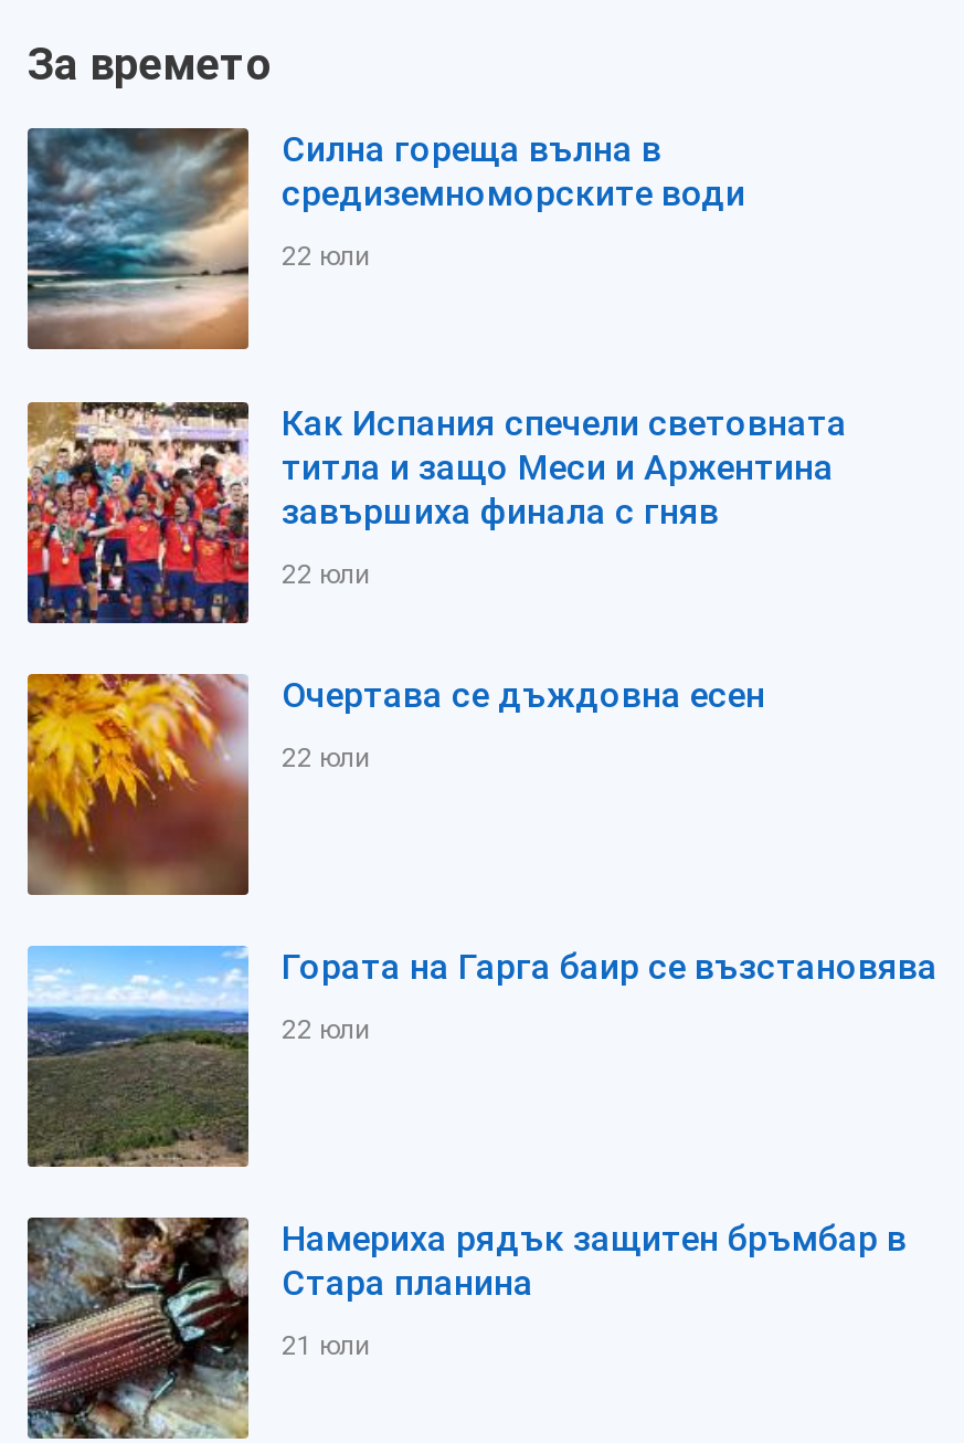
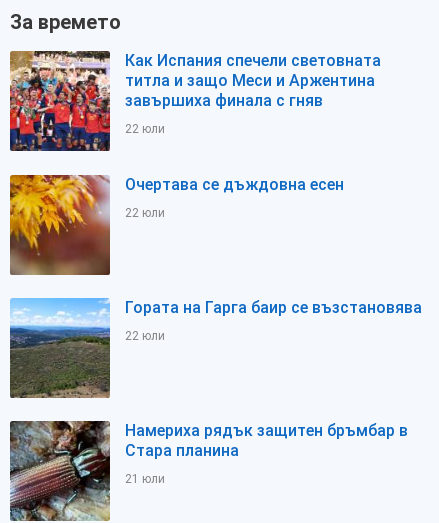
- [image]
- Силна гореща вълна в
- средиземноморските води
- 22 юли
